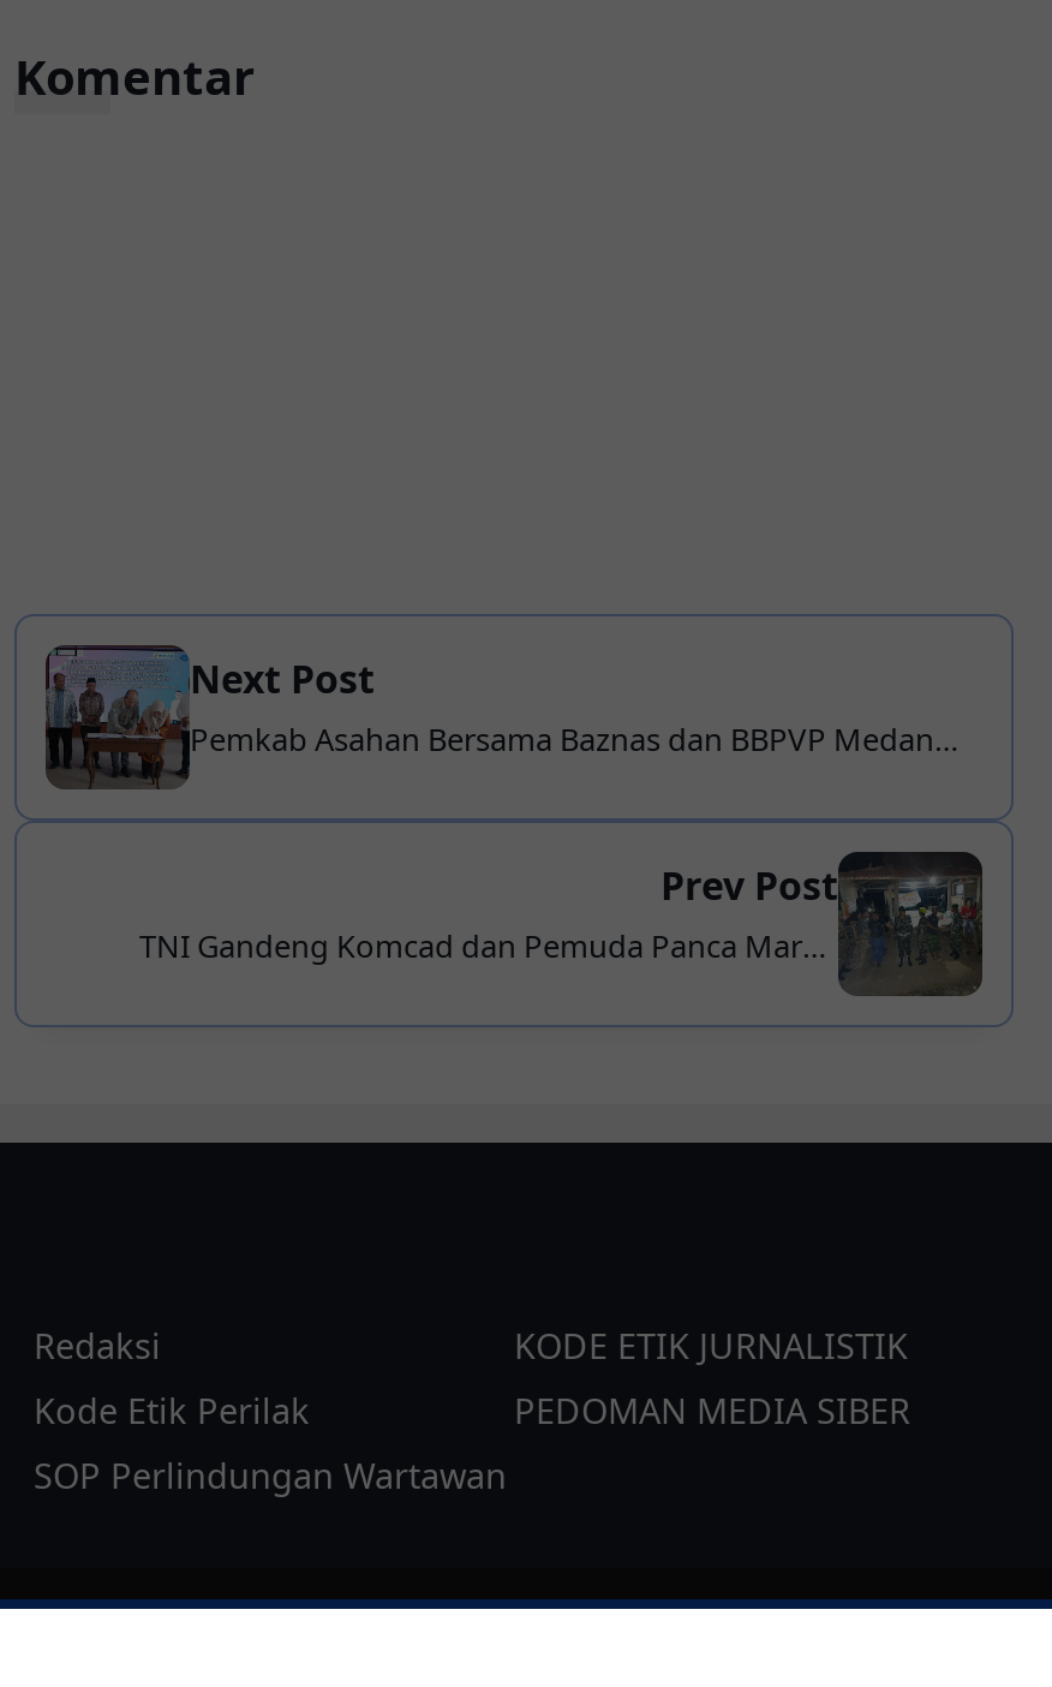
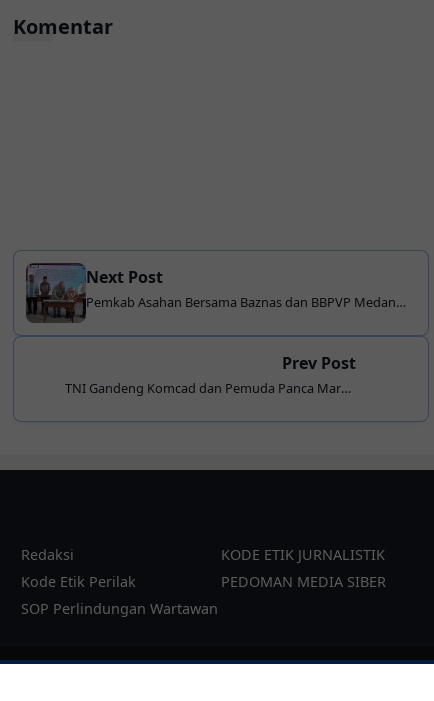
- [image]
